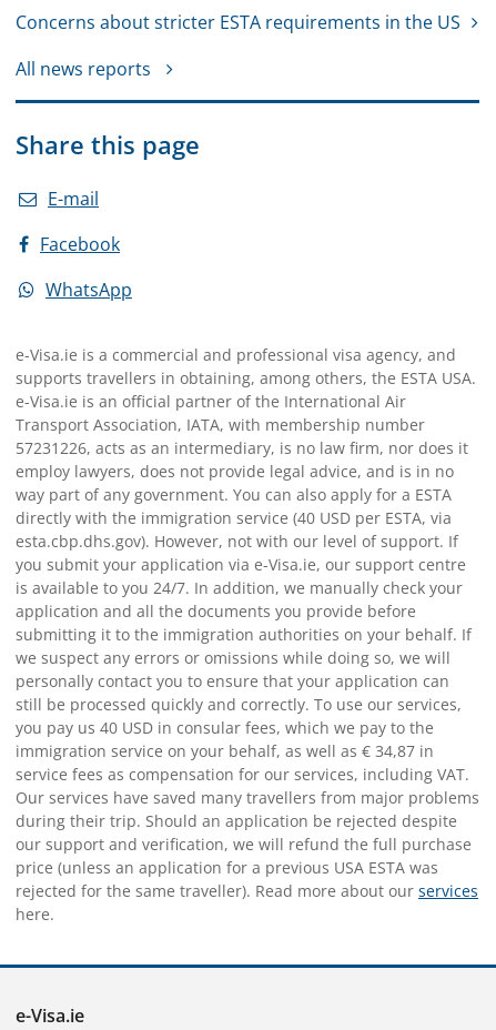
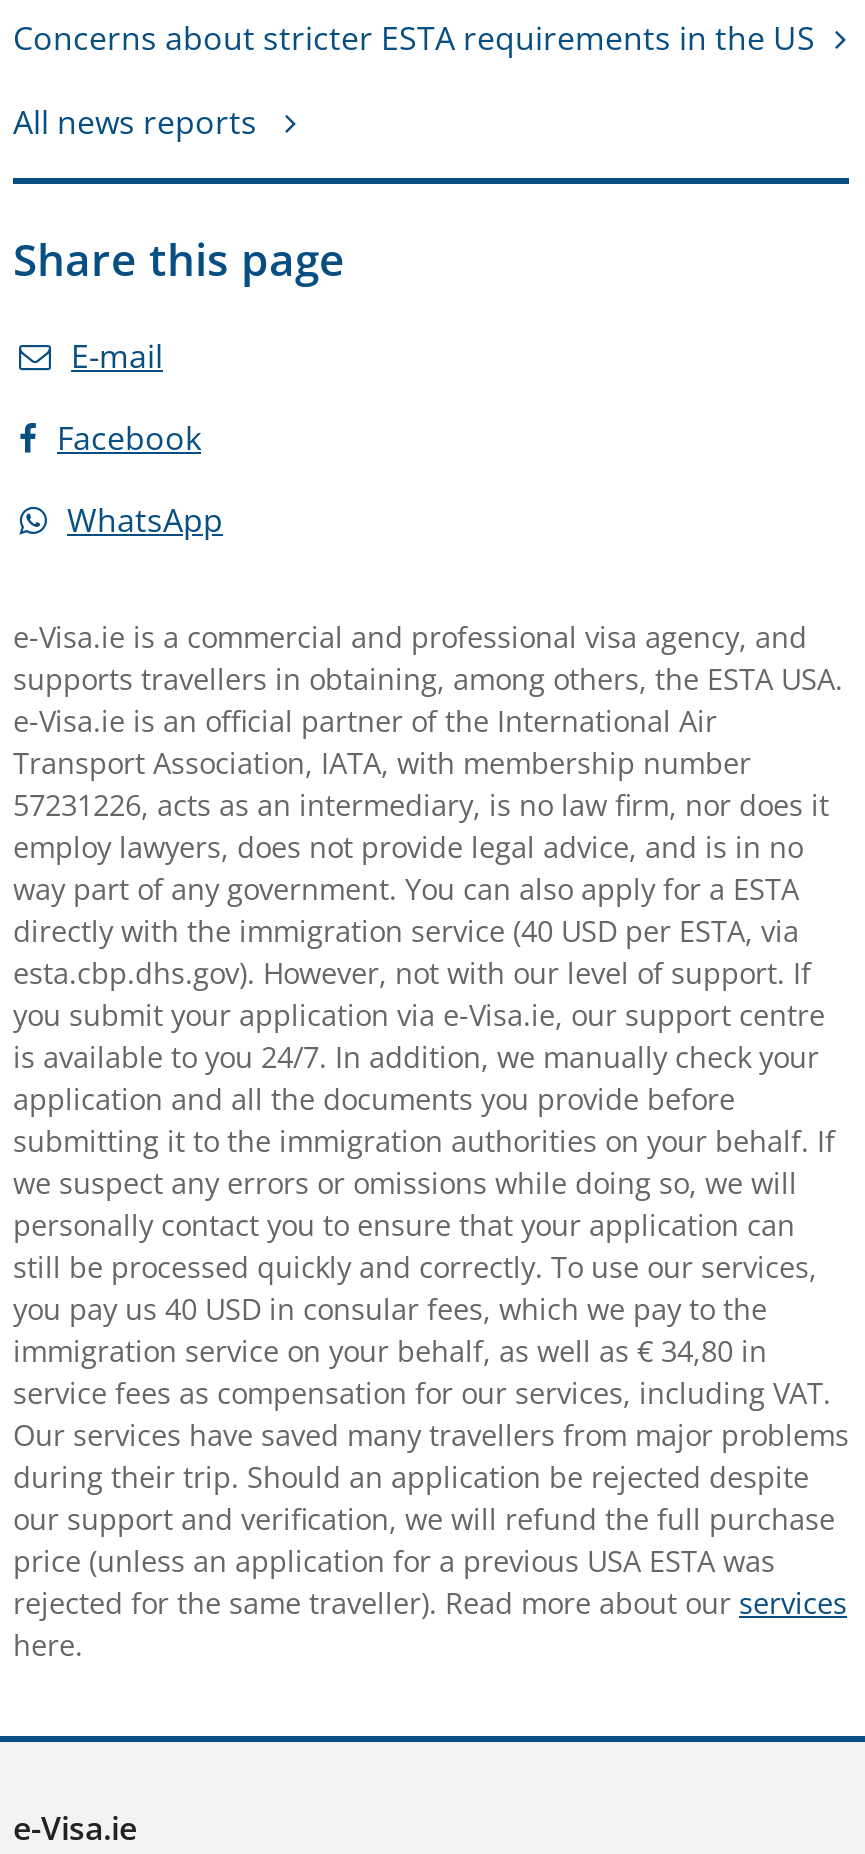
- immigration service on your behalf, as well as € 34,87 in
+ immigration service on your behalf, as well as € 34,80 in
